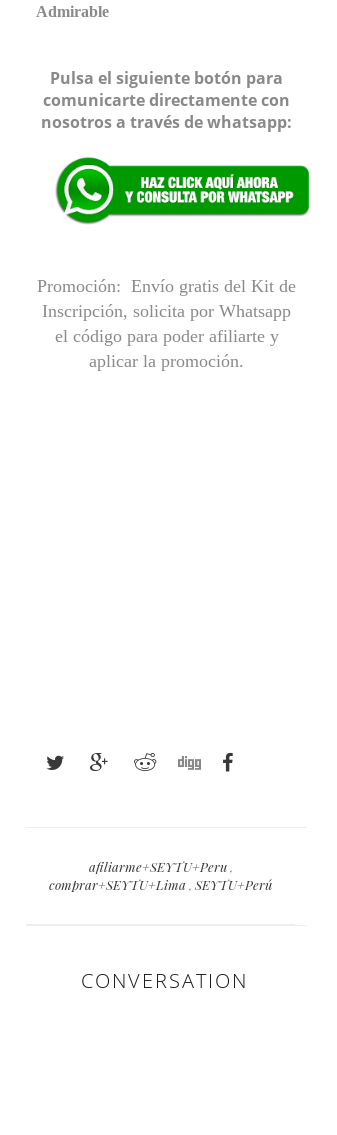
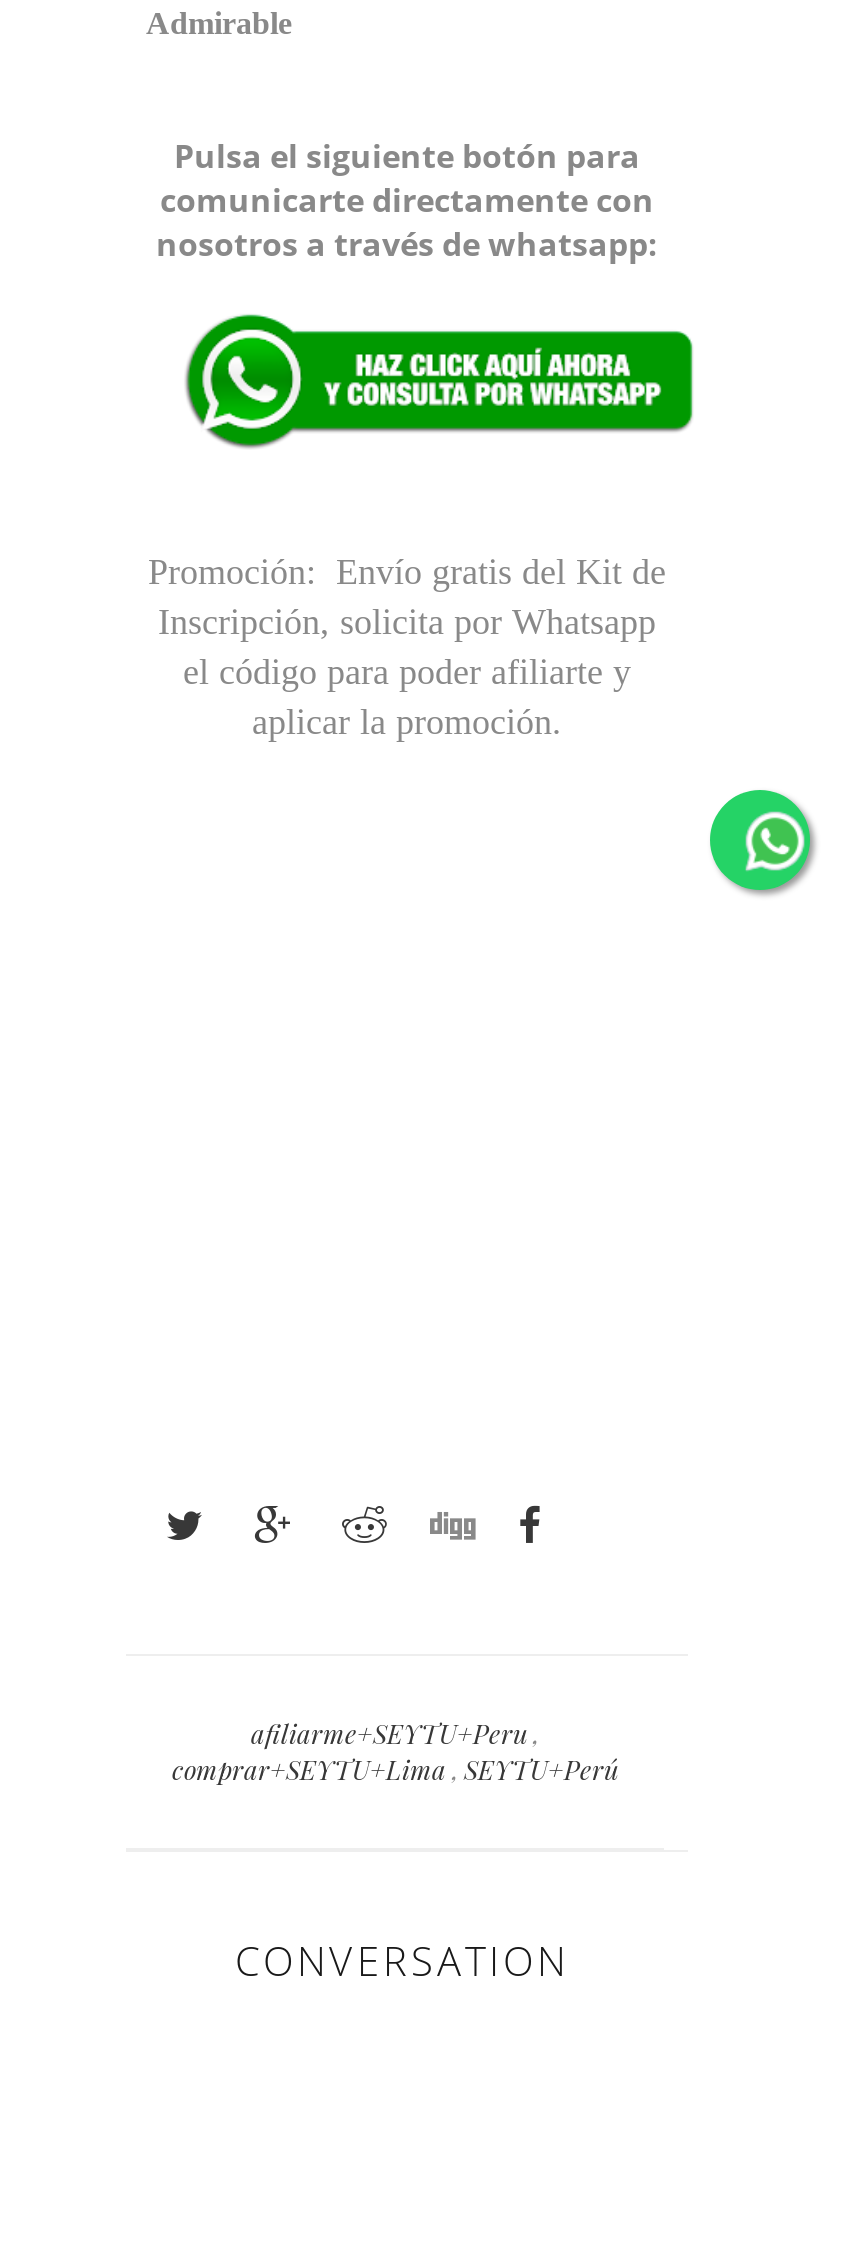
+ [image]
